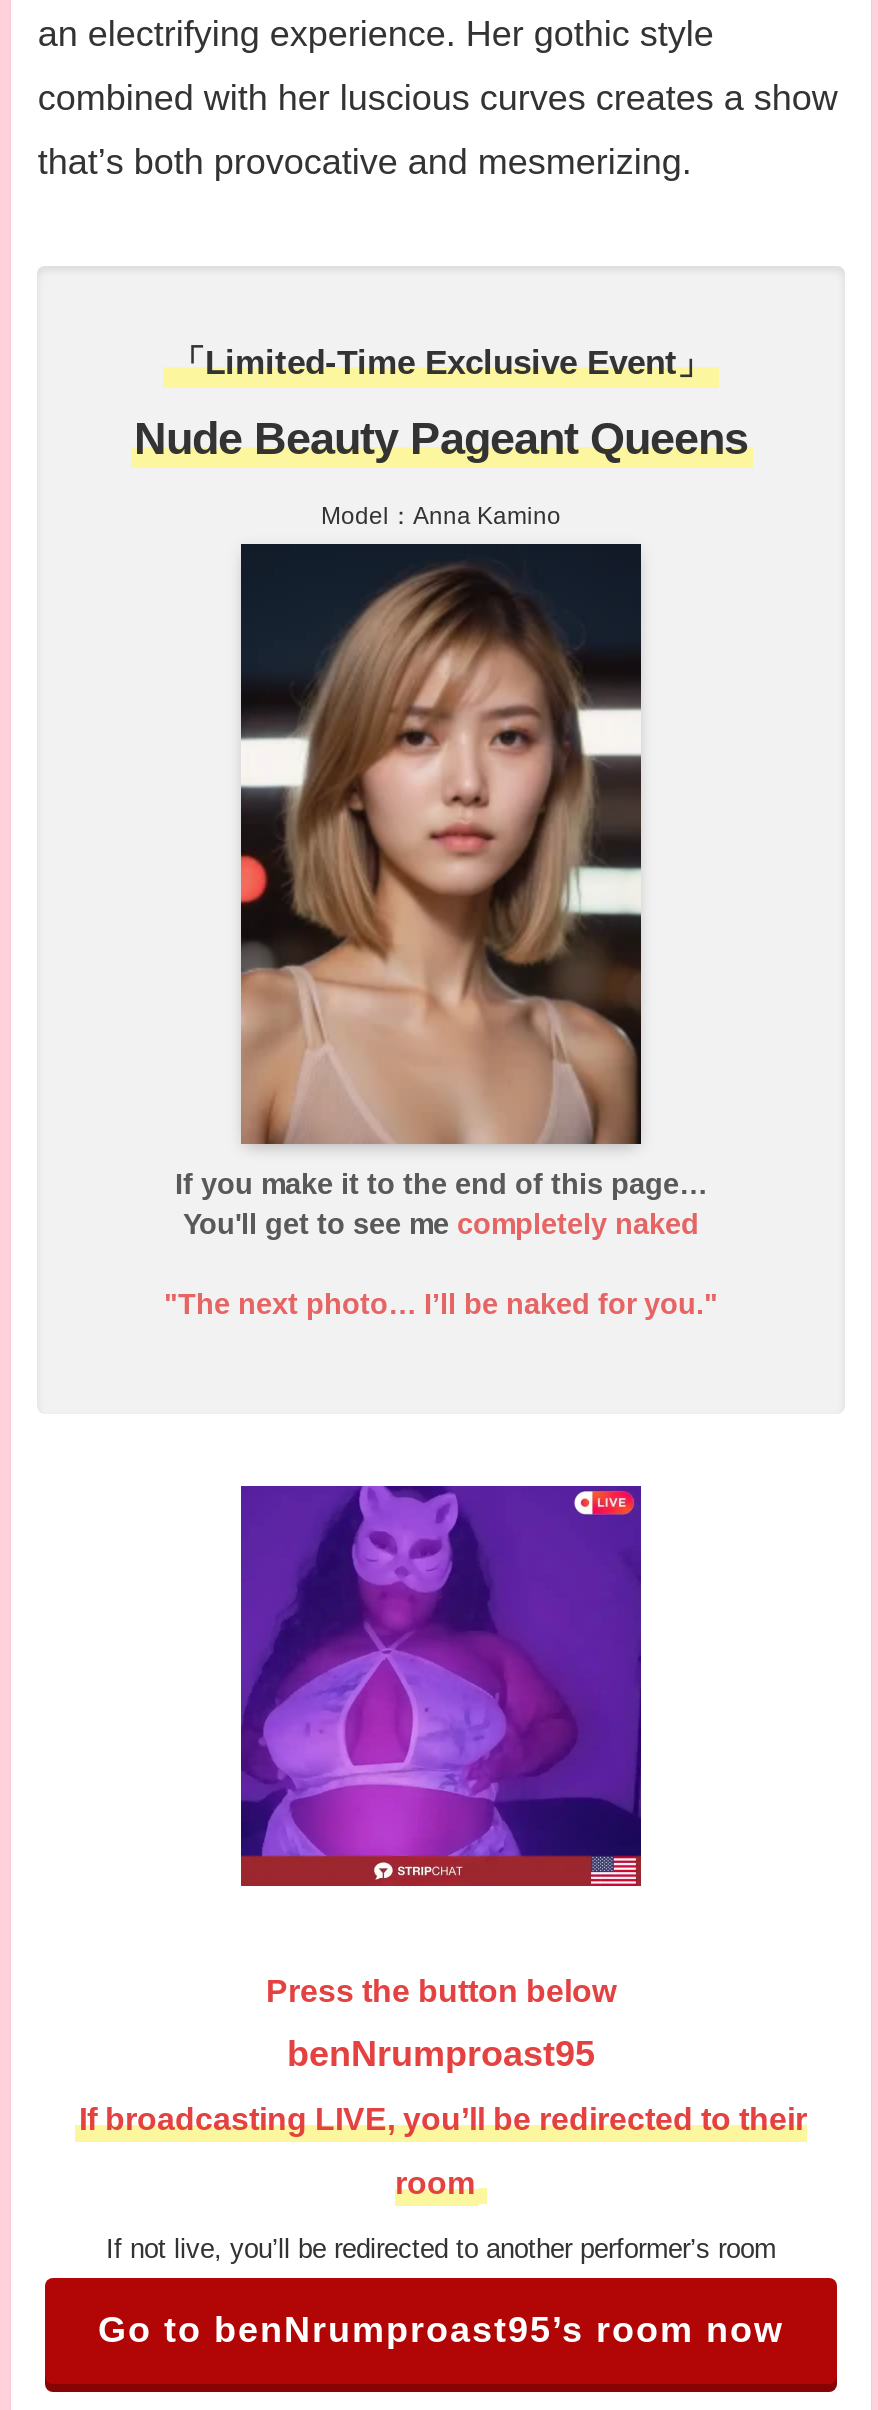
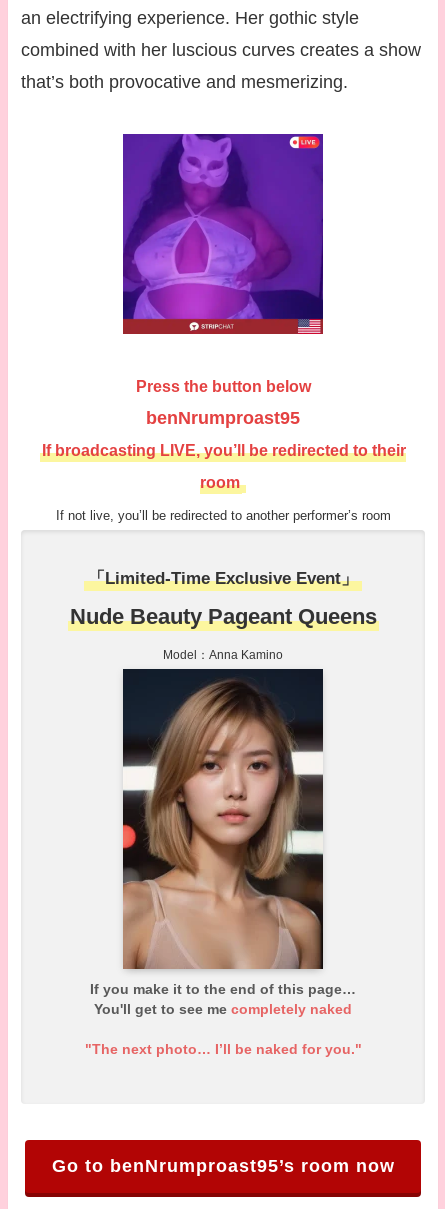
moved down: [image] | 「Limited-Time Exclusive Event」 | Nude Beauty Pageant Queens | Model：Anna Kamino | If you make it to the end of this page… | You'll get to see me completely naked | "The next photo… I’ll be naked for you."

moved up: [image]

moved up: Press the button below | benNrumproast95 | If broadcasting LIVE, you’ll be redirected to their | room | If not live, you’ll be redirected to another performer’s room
